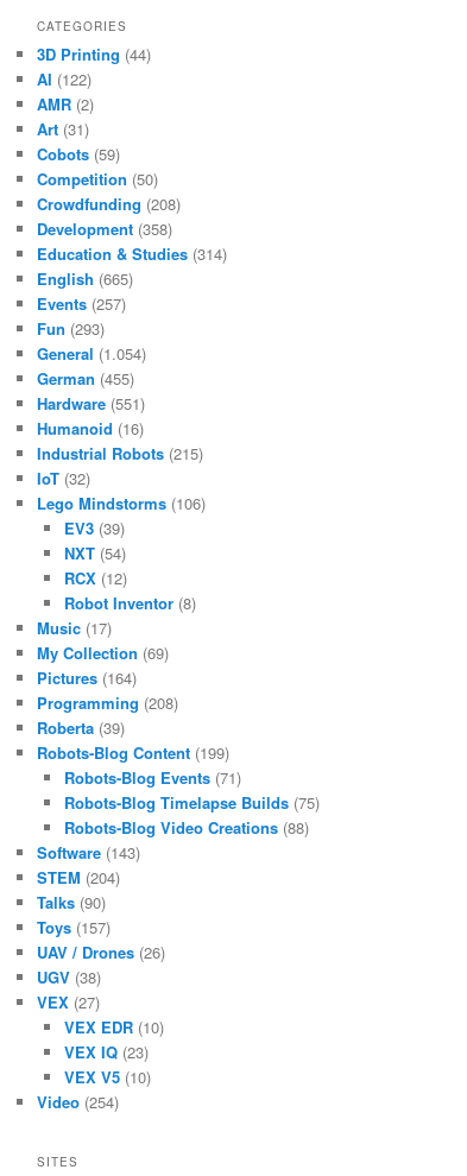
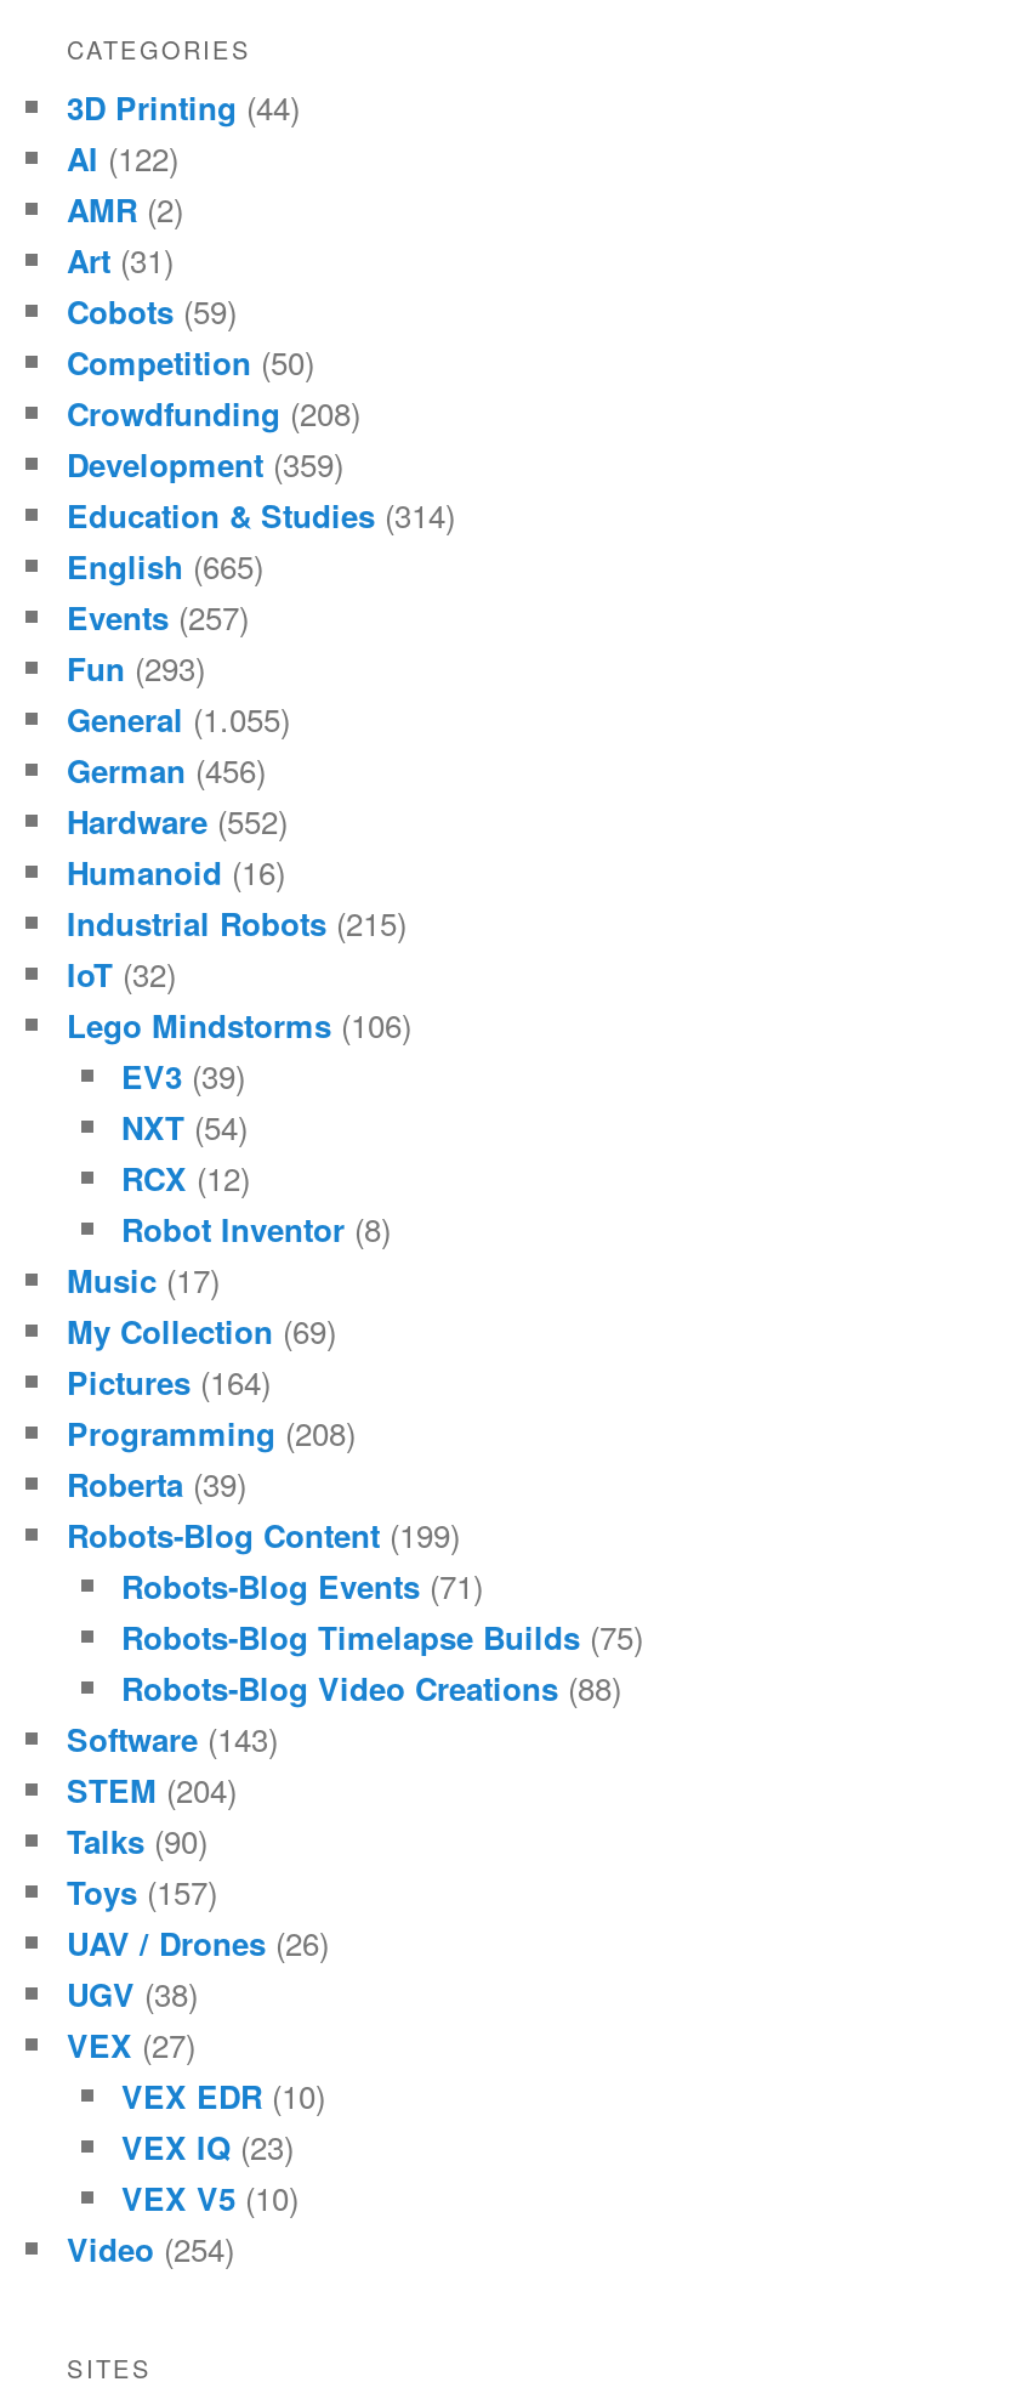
- Development (358)
+ Development (359)

- General (1.054)
+ General (1.055)

- German (455)
+ German (456)

- Hardware (551)
+ Hardware (552)
